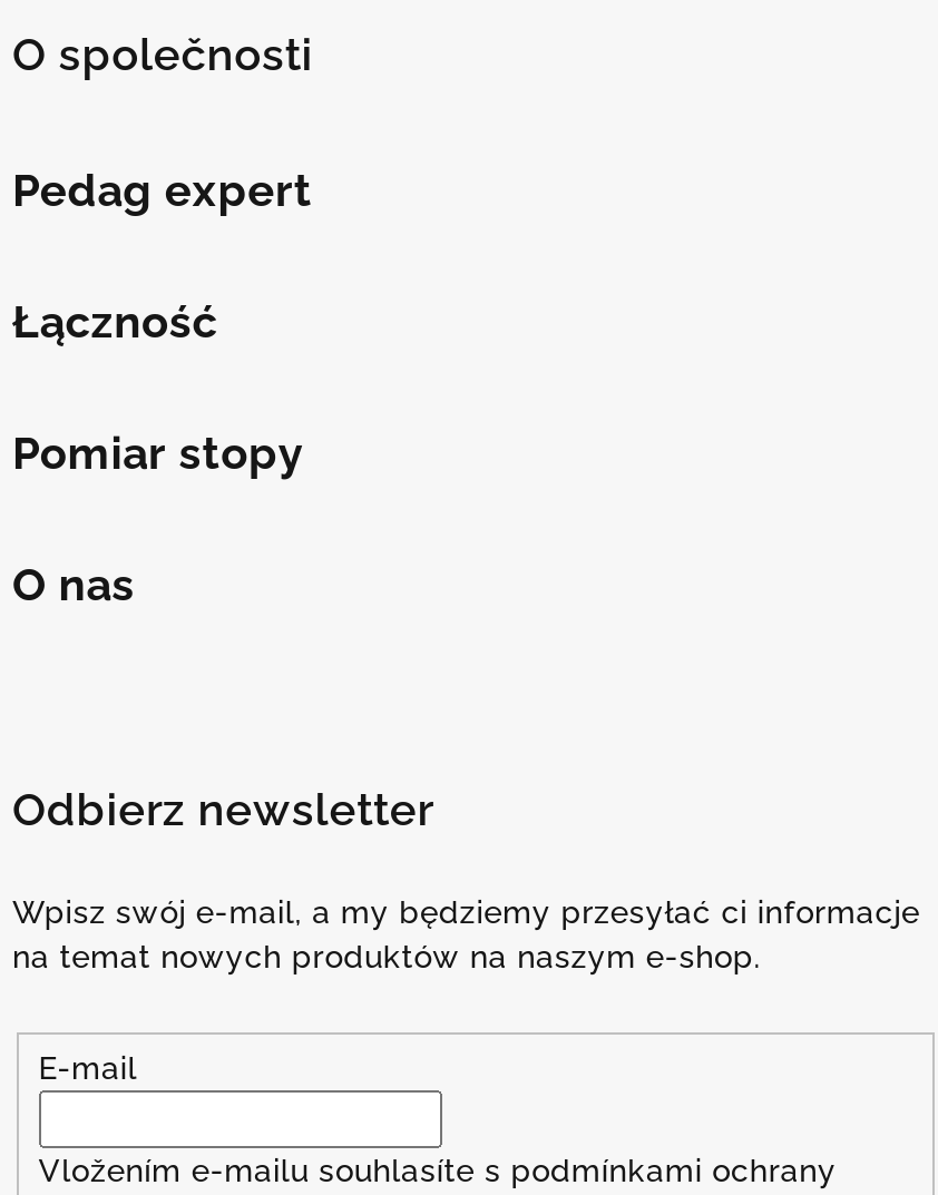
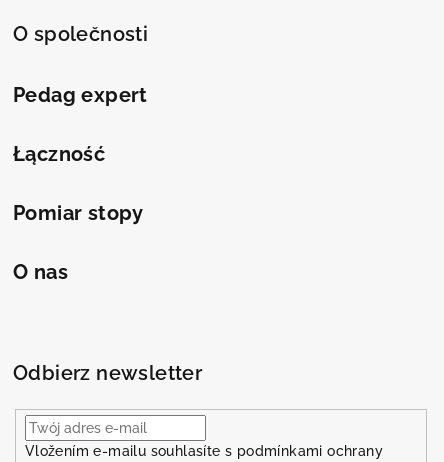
- Wpisz swój e-mail, a my będziemy przesyłać ci informacje
- na temat nowych produktów na naszym e-shop.
- E-mail
